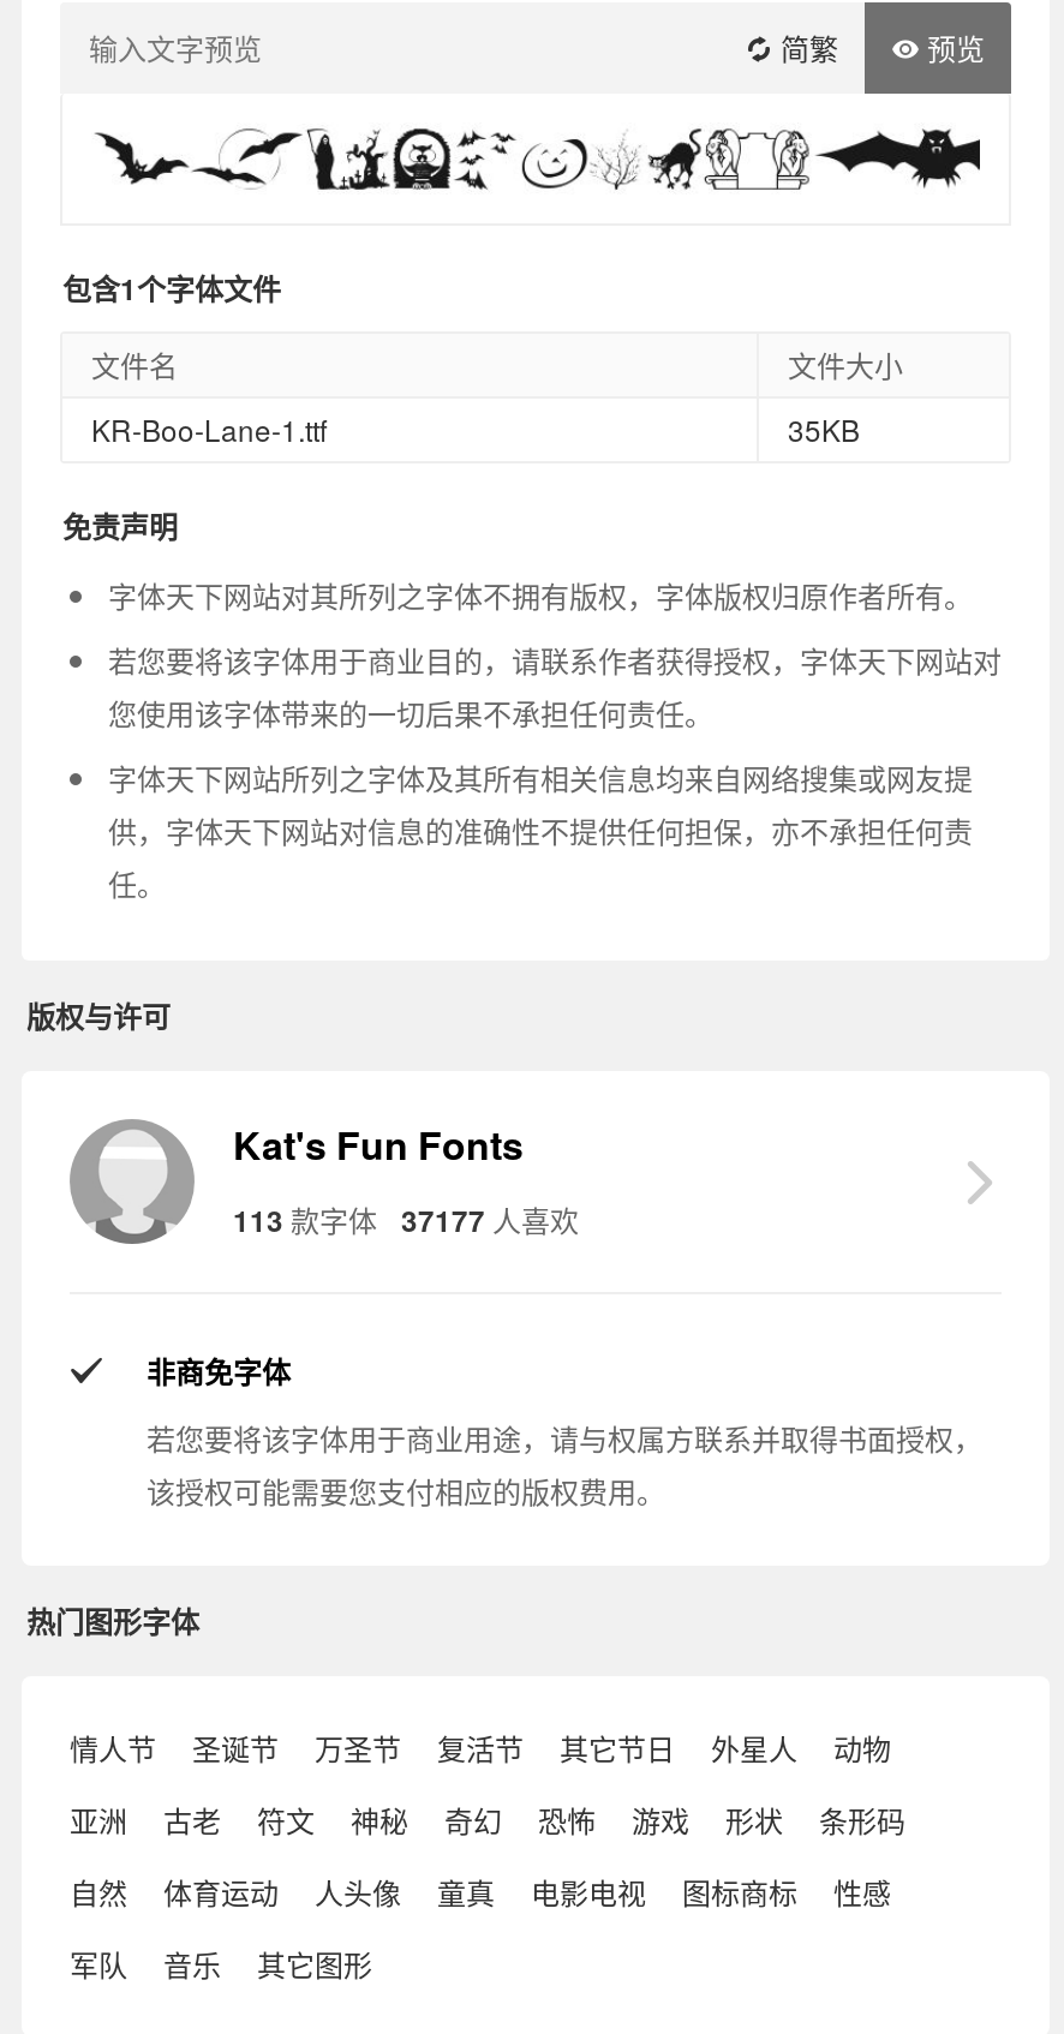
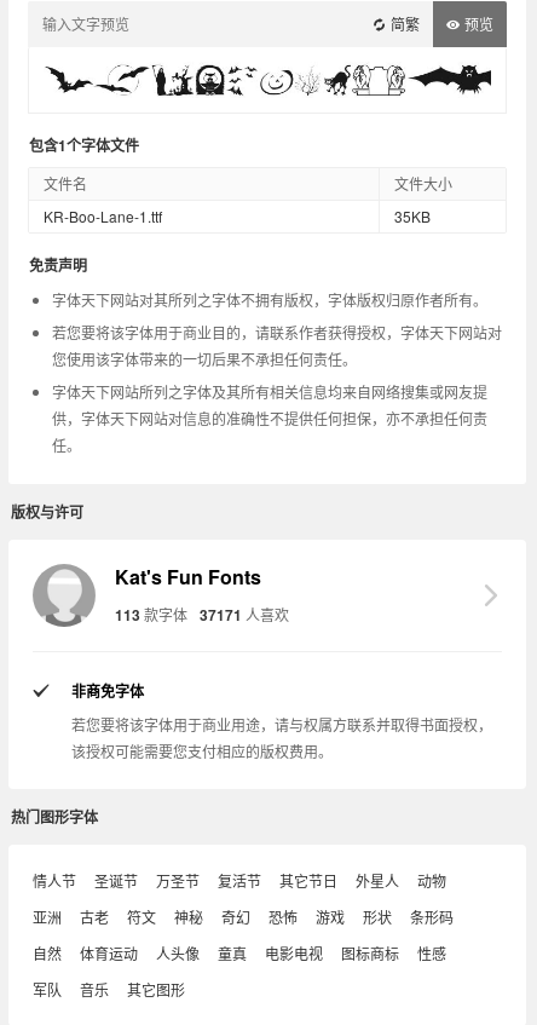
- 113 款字体 37177 人喜欢
+ 113 款字体 37171 人喜欢
